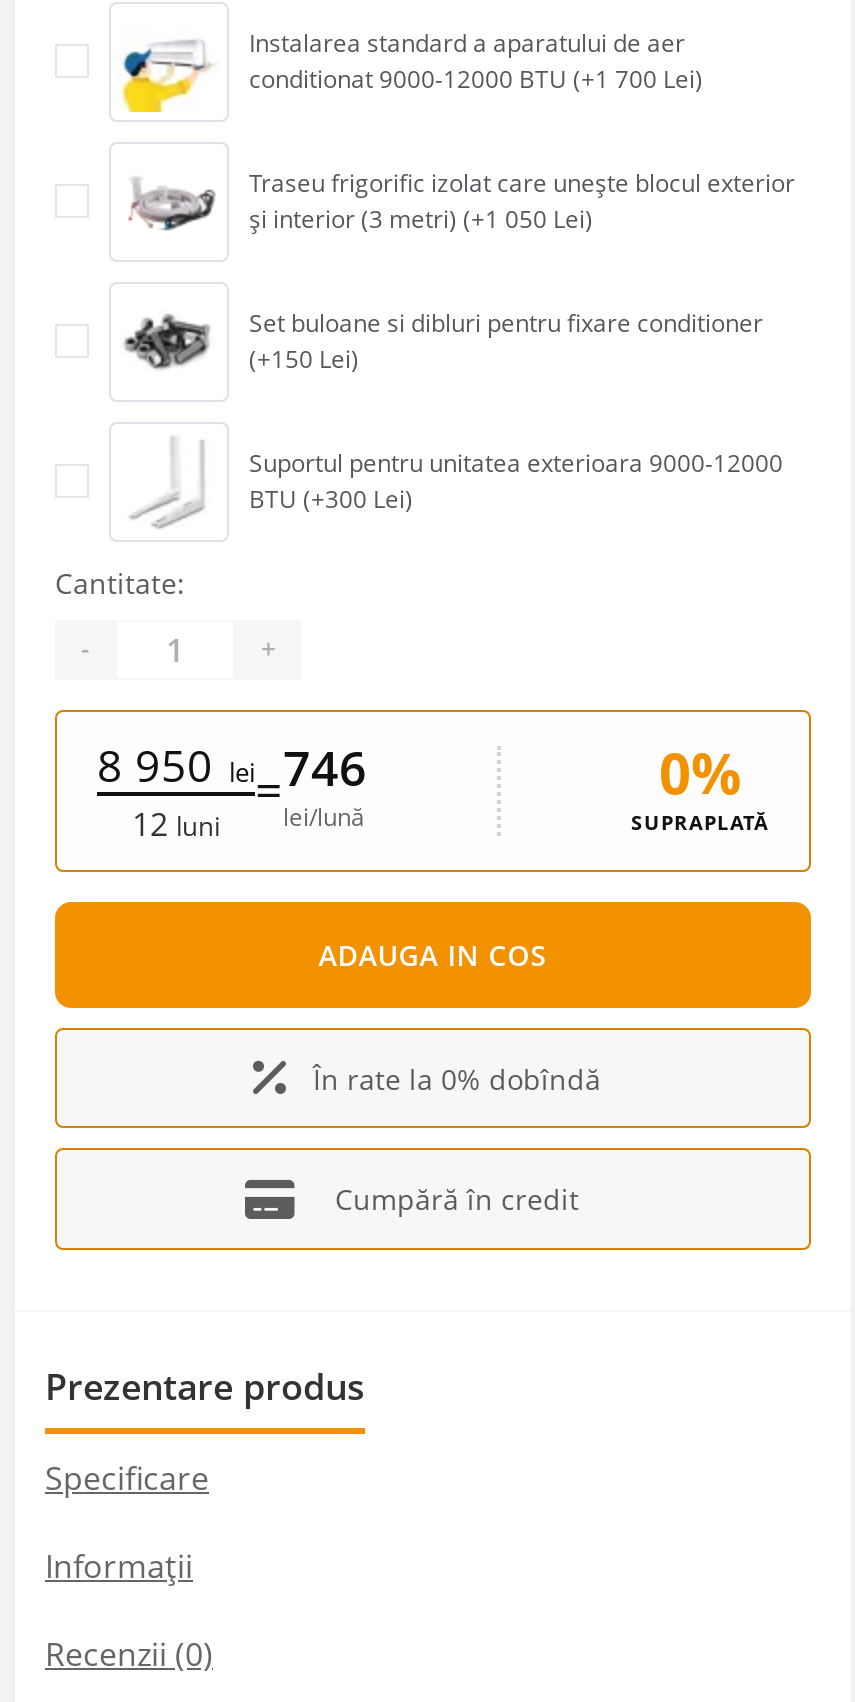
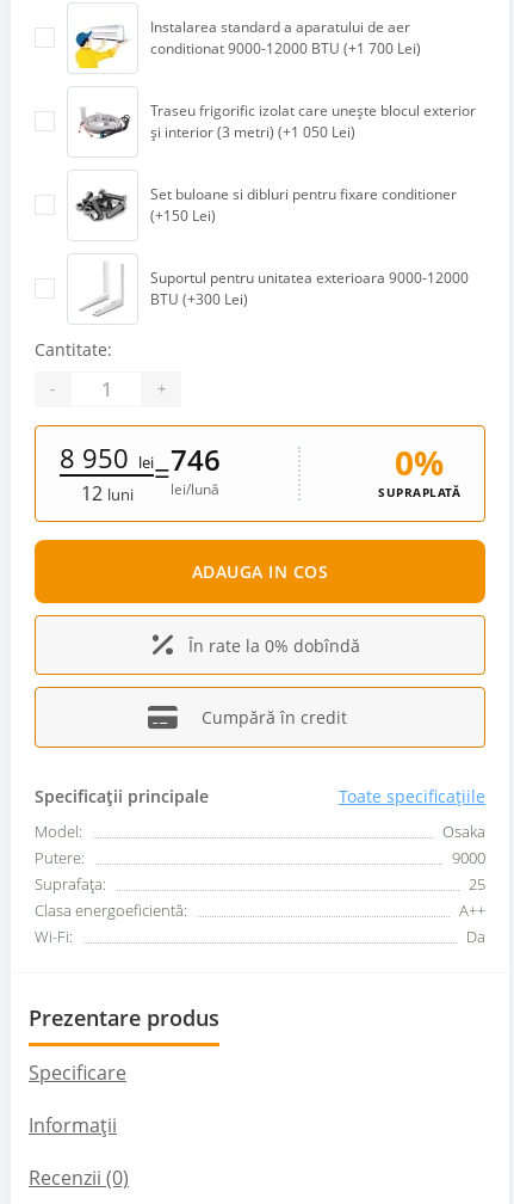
+ Specificații principale
+ Toate specificațiile
+ Model:
+ Osaka
+ Putere:
+ 9000
+ Suprafața:
+ 25
+ Clasa energoeficientă:
+ A++
+ Wi-Fi:
+ Da
